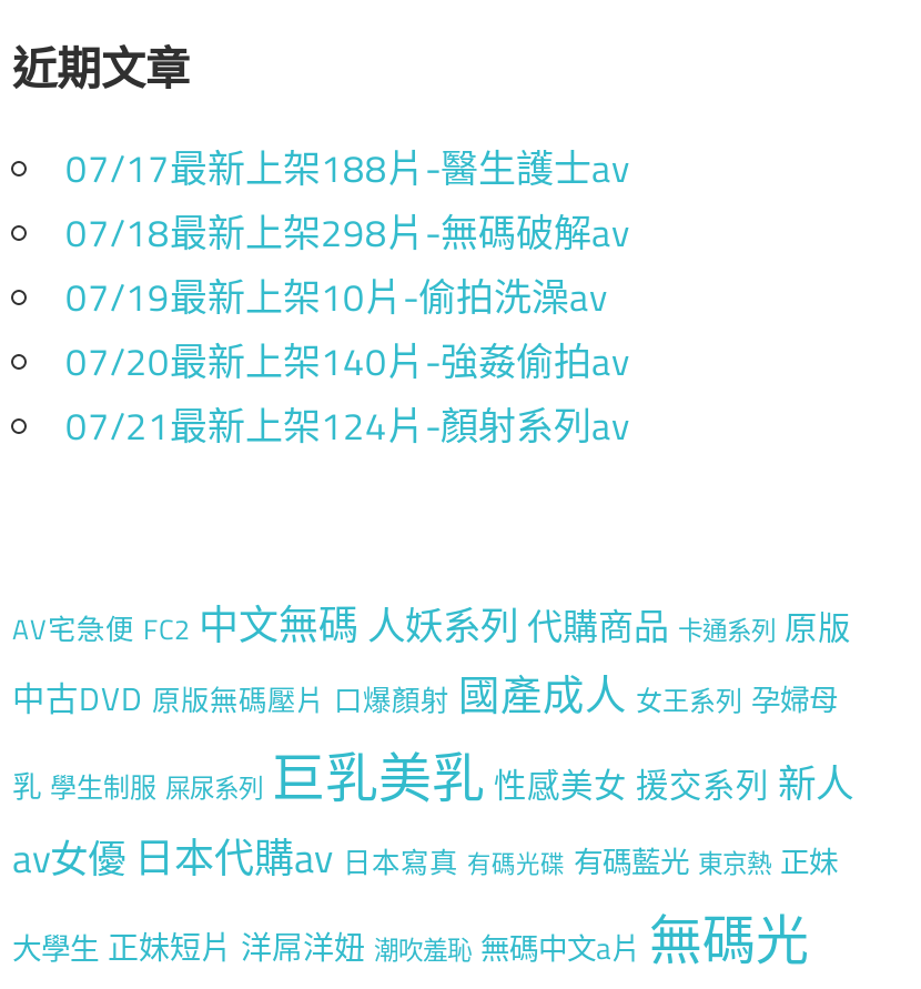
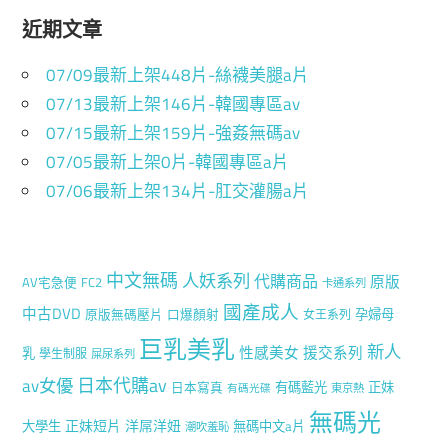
- 07/17最新上架188片-醫生護士av
- 07/18最新上架298片-無碼破解av
- 07/19最新上架10片-偷拍洗澡av
- 07/20最新上架140片-強姦偷拍av
- 07/21最新上架124片-顏射系列av
+ 07/09最新上架448片-絲襪美腿a片
+ 07/13最新上架146片-韓國專區av
+ 07/15最新上架159片-強姦無碼av
+ 07/05最新上架0片-韓國專區a片
+ 07/06最新上架134片-肛交灌腸a片
